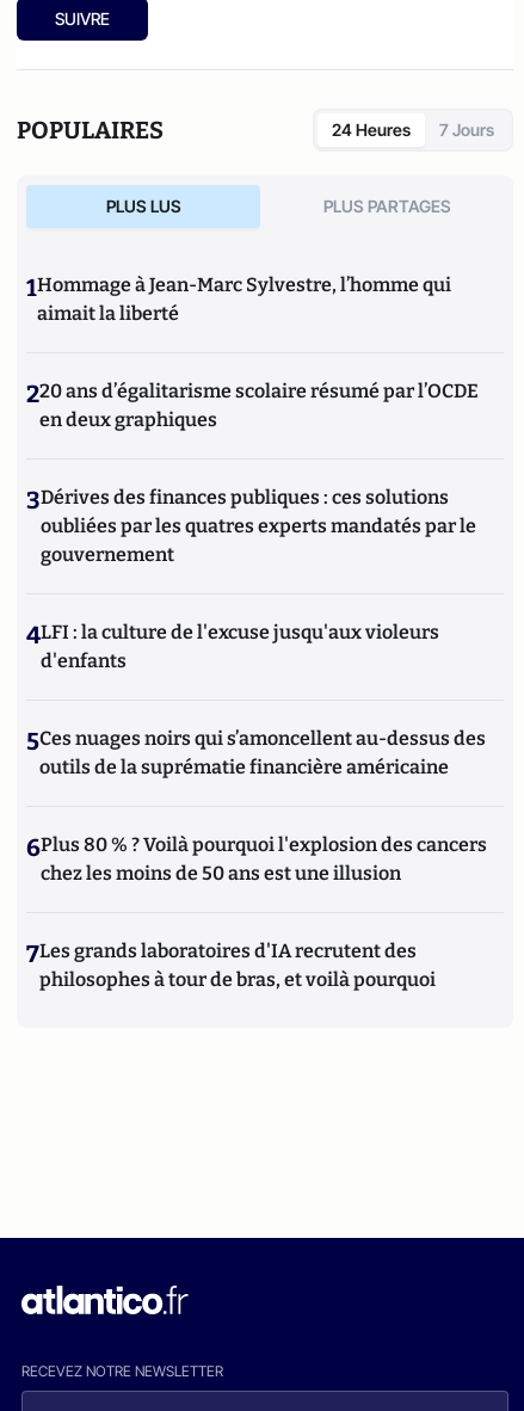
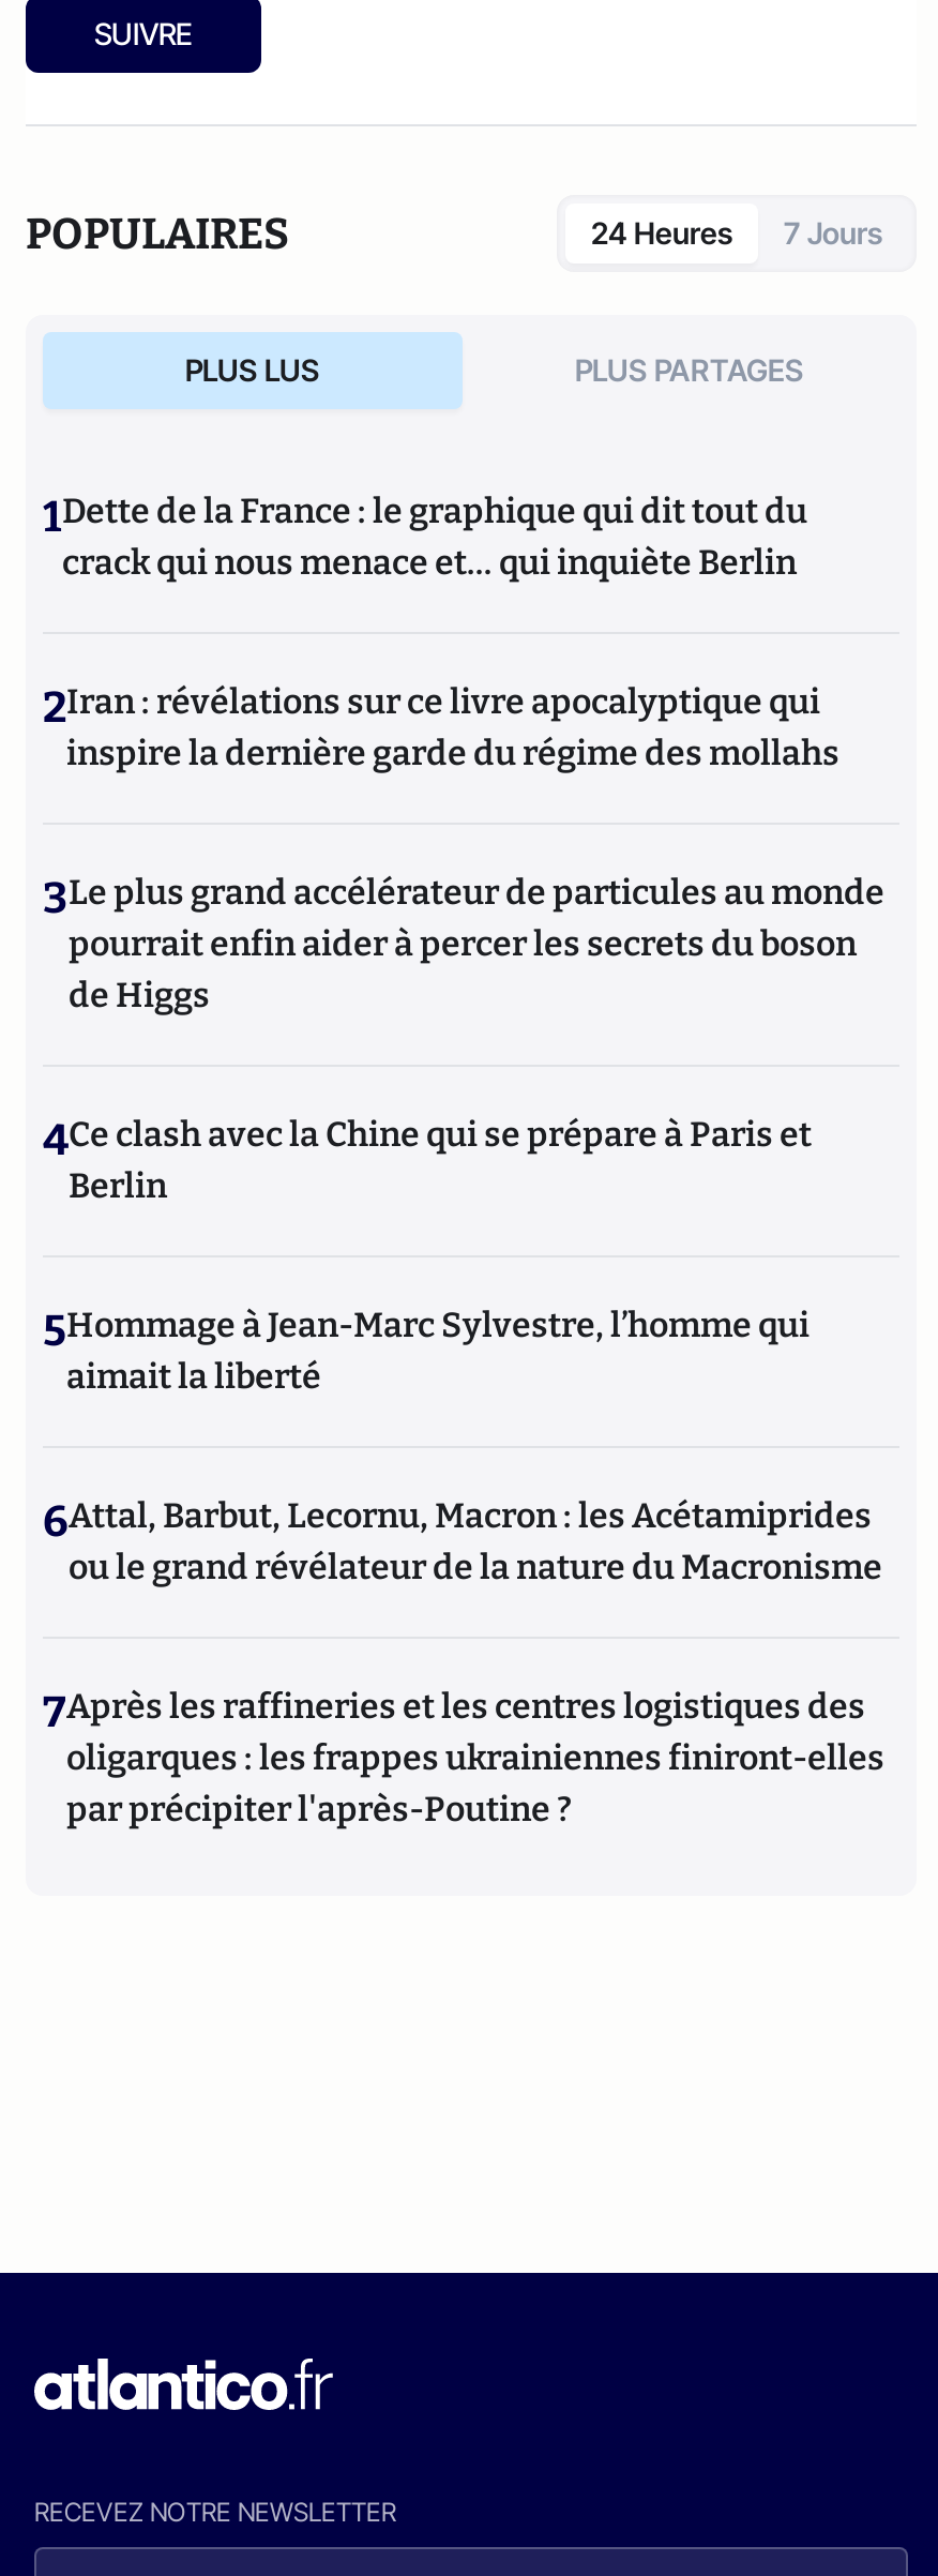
- 1Hommage à Jean-Marc Sylvestre, l’homme qui
+ 1Dette de la France : le graphique qui dit tout du
+ crack qui nous menace et… qui inquiète Berlin
+ 2Iran : révélations sur ce livre apocalyptique qui
+ inspire la dernière garde du régime des mollahs
+ 3Le plus grand accélérateur de particules au monde
+ pourrait enfin aider à percer les secrets du boson
+ de Higgs
+ 4Ce clash avec la Chine qui se prépare à Paris et
+ Berlin
+ 5Hommage à Jean-Marc Sylvestre, l’homme qui

moved down: aimait la liberté

- 220 ans d’égalitarisme scolaire résumé par l’OCDE
- en deux graphiques
- 3Dérives des finances publiques : ces solutions
- oubliées par les quatres experts mandatés par le
- gouvernement
- 4LFI : la culture de l'excuse jusqu'aux violeurs
- d'enfants
- 5Ces nuages noirs qui s’amoncellent au-dessus des
- outils de la suprématie financière américaine
- 6Plus 80 % ? Voilà pourquoi l'explosion des cancers
- chez les moins de 50 ans est une illusion
- 7Les grands laboratoires d'IA recrutent des
- philosophes à tour de bras, et voilà pourquoi
+ 6Attal, Barbut, Lecornu, Macron : les Acétamiprides
+ ou le grand révélateur de la nature du Macronisme
+ 7Après les raffineries et les centres logistiques des
+ oligarques : les frappes ukrainiennes finiront-elles
+ par précipiter l'après-Poutine ?
